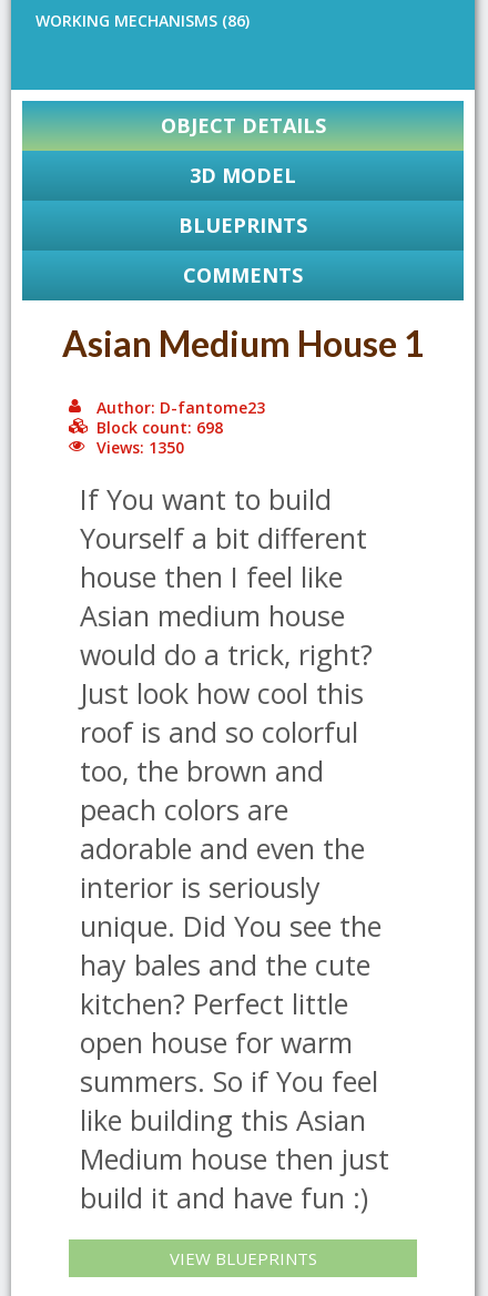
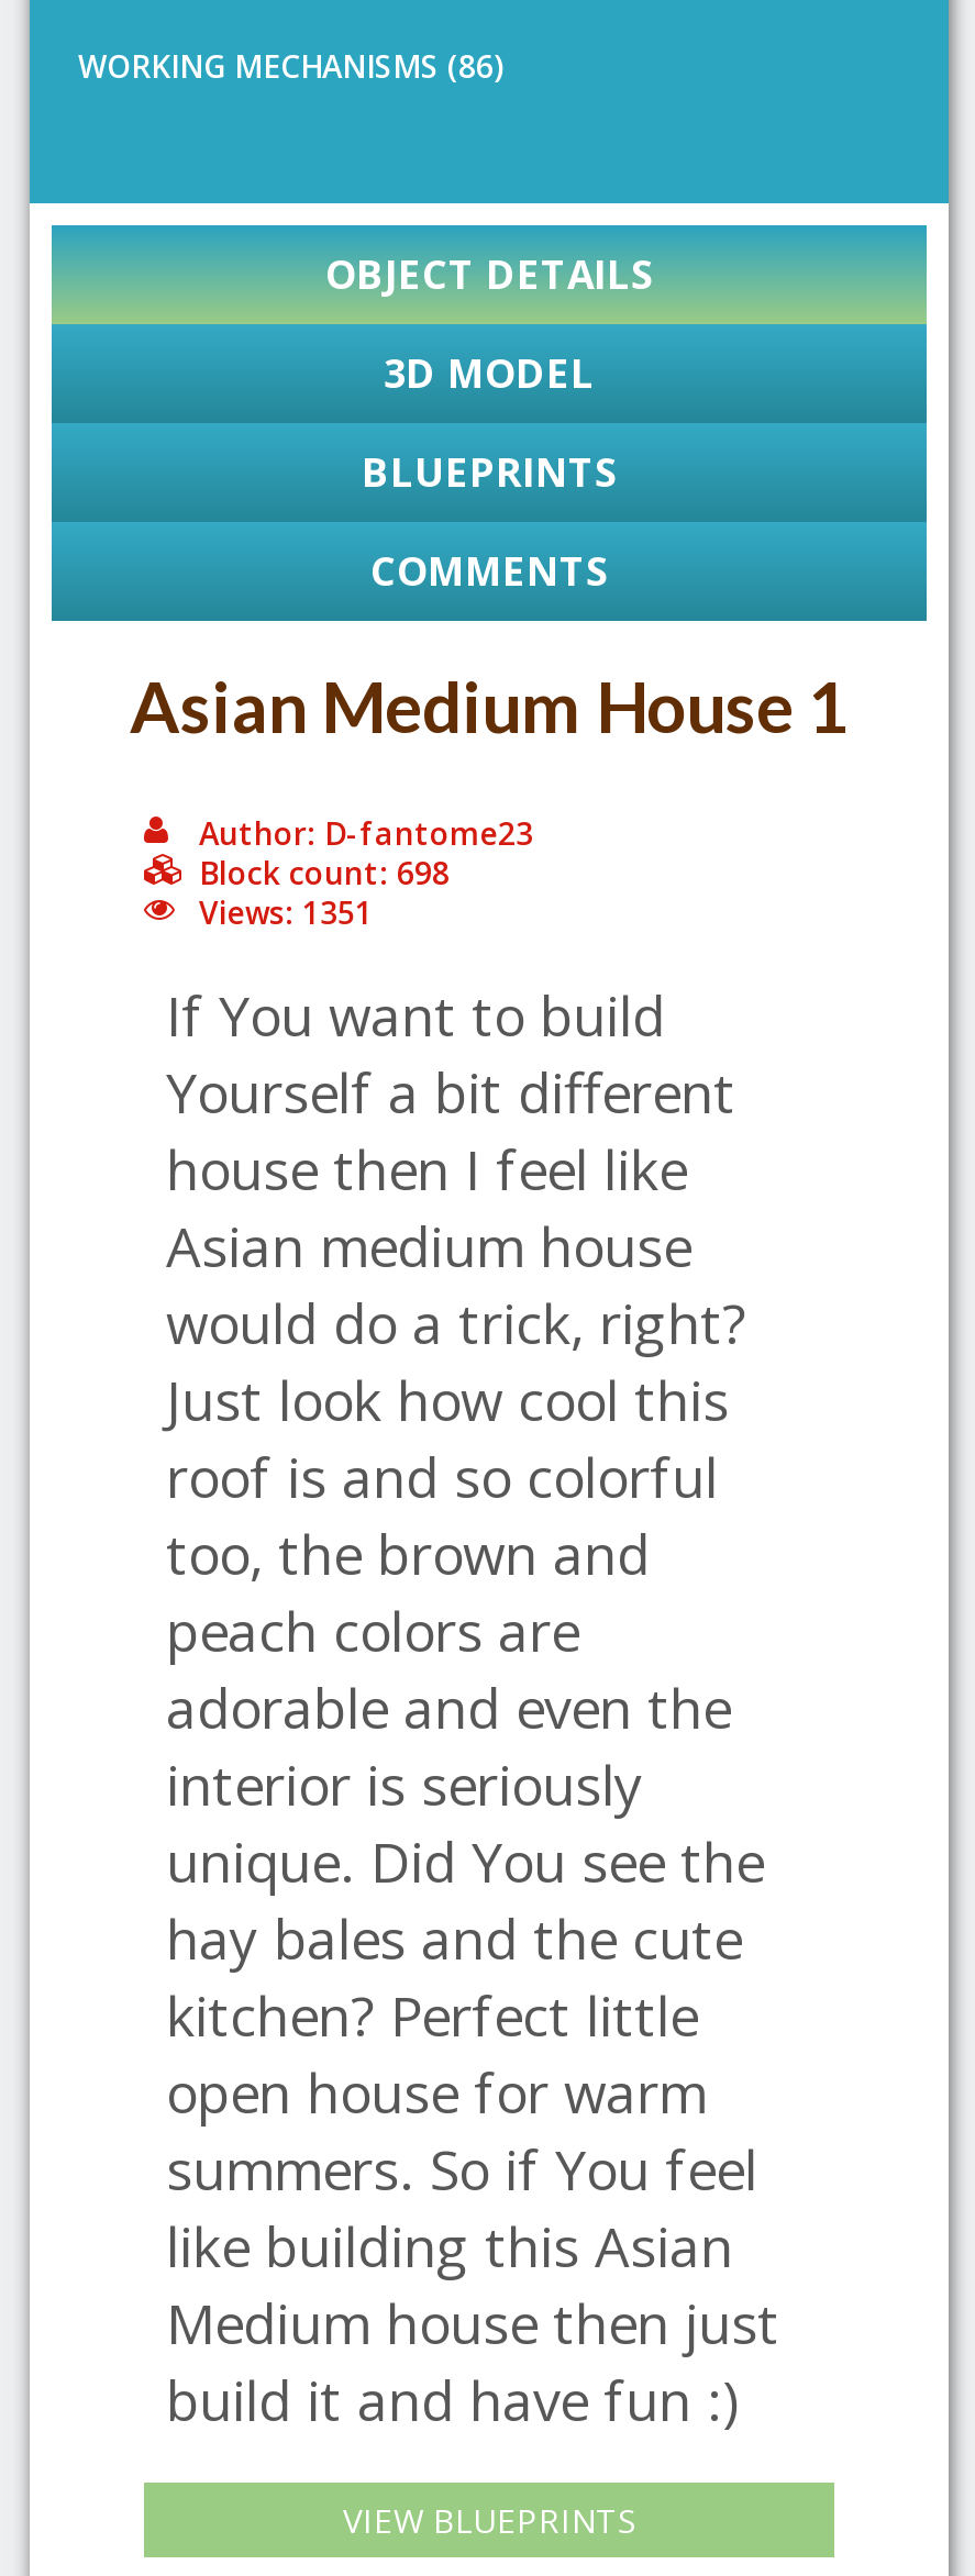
- Views: 1350
+ Views: 1351
